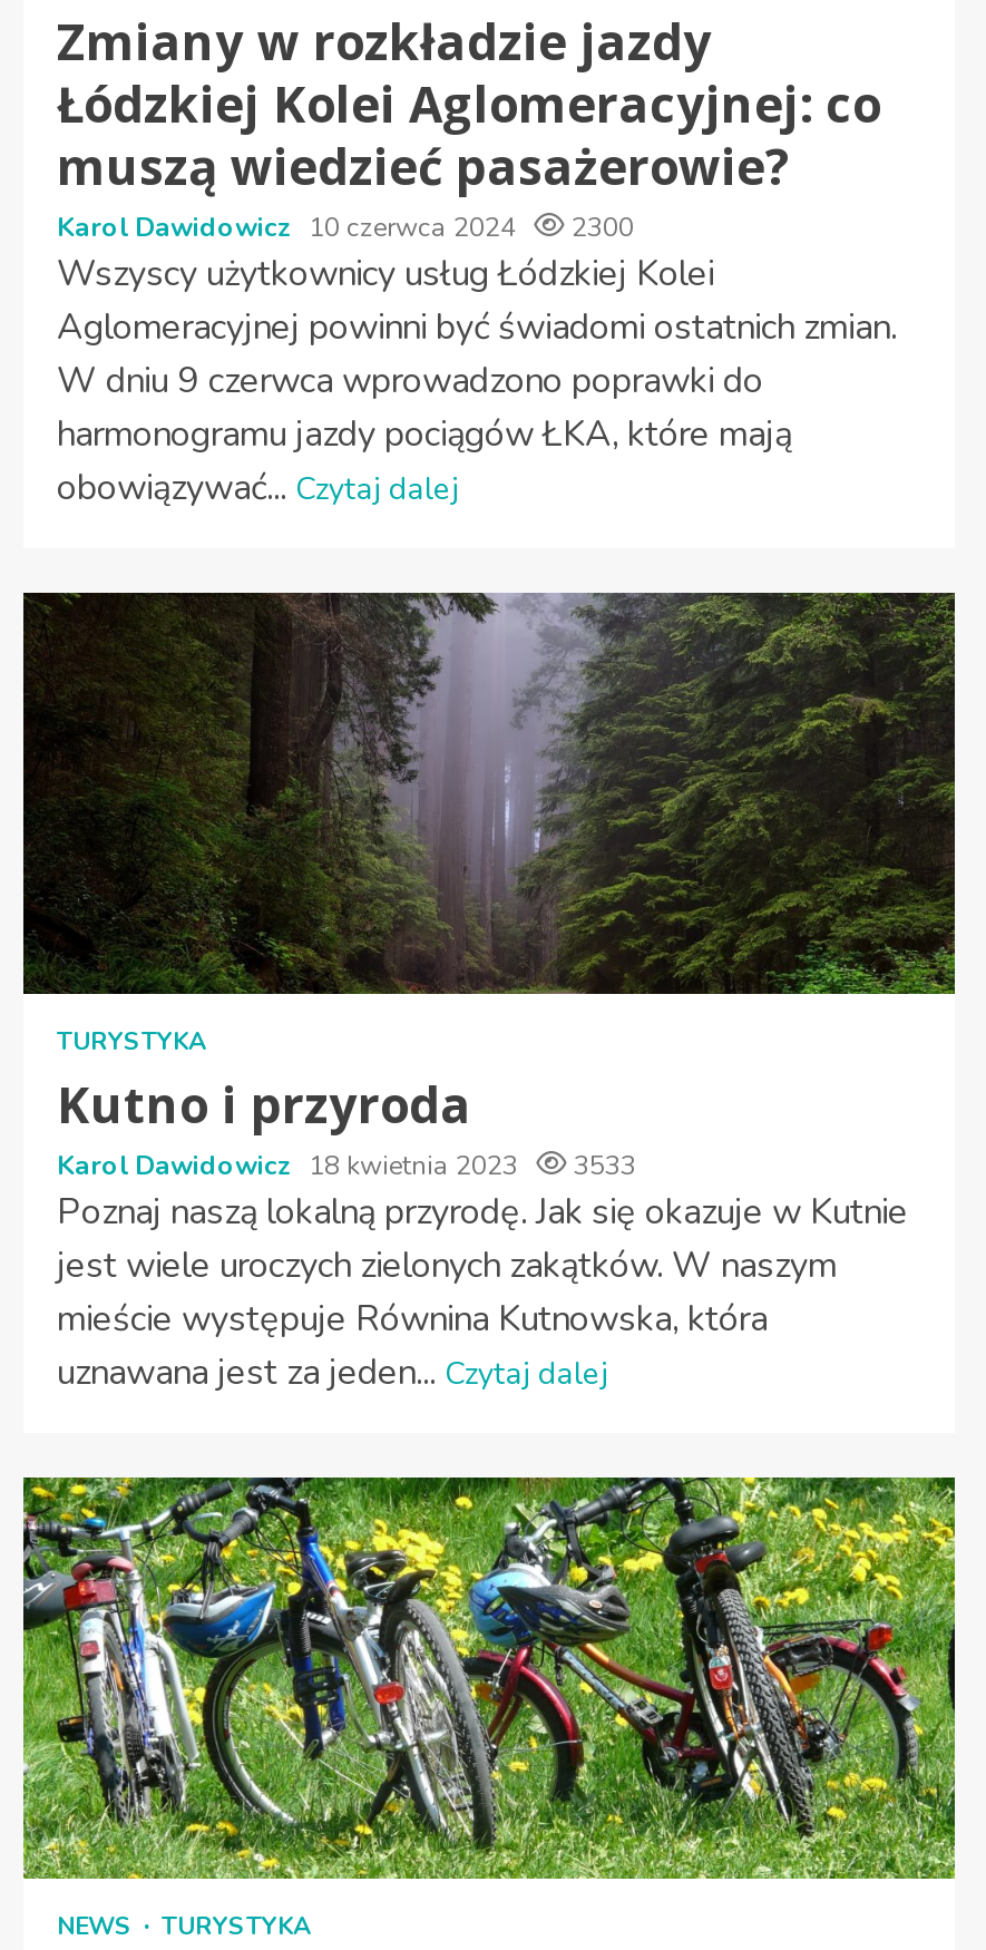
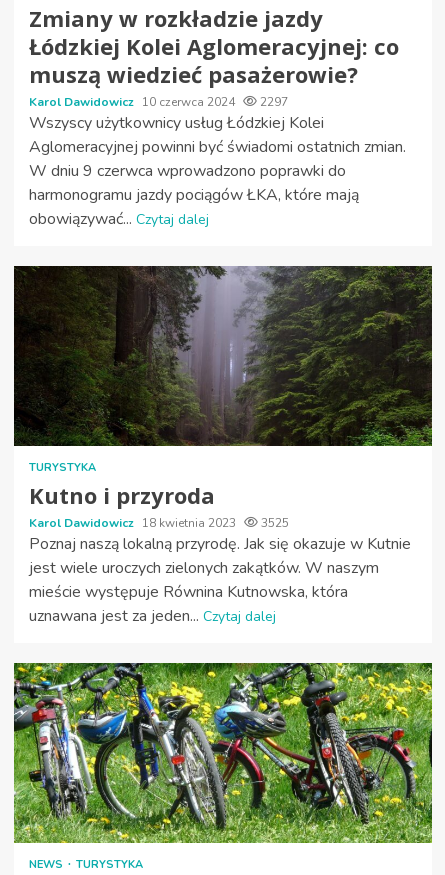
- Karol Dawidowicz 10 czerwca 2024 2300
+ Karol Dawidowicz 10 czerwca 2024 2297

- Karol Dawidowicz 18 kwietnia 2023 3533
+ Karol Dawidowicz 18 kwietnia 2023 3525
